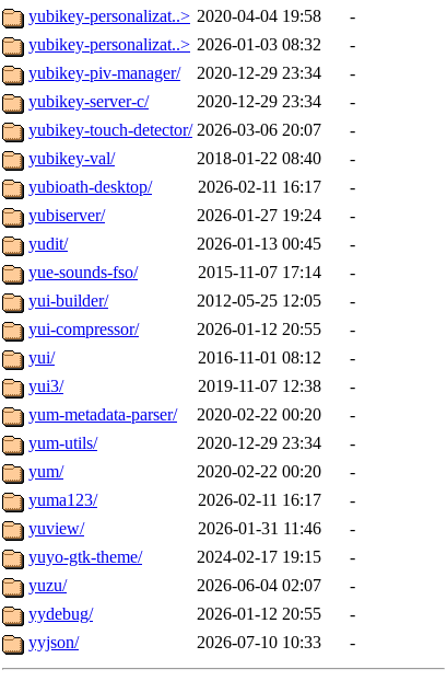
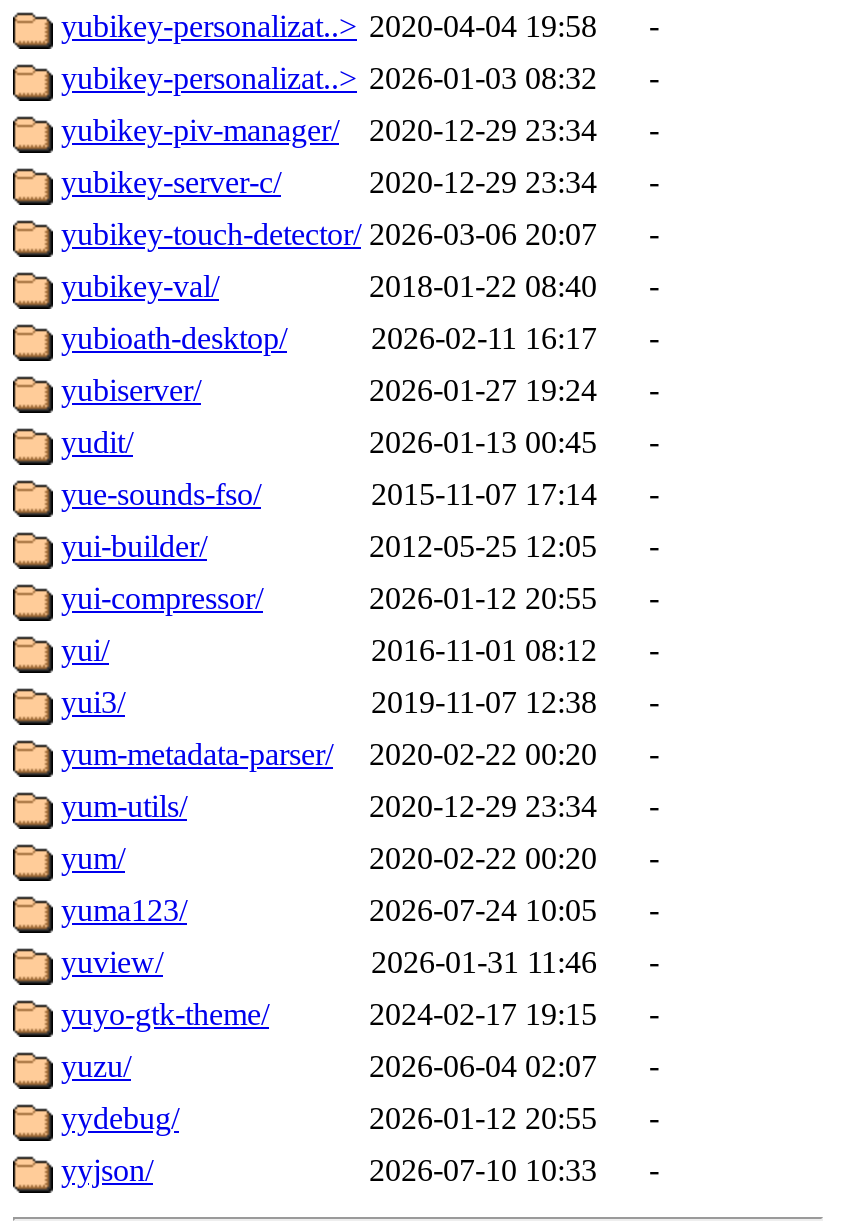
- 2026-02-11 16:17
+ 2026-07-24 10:05
